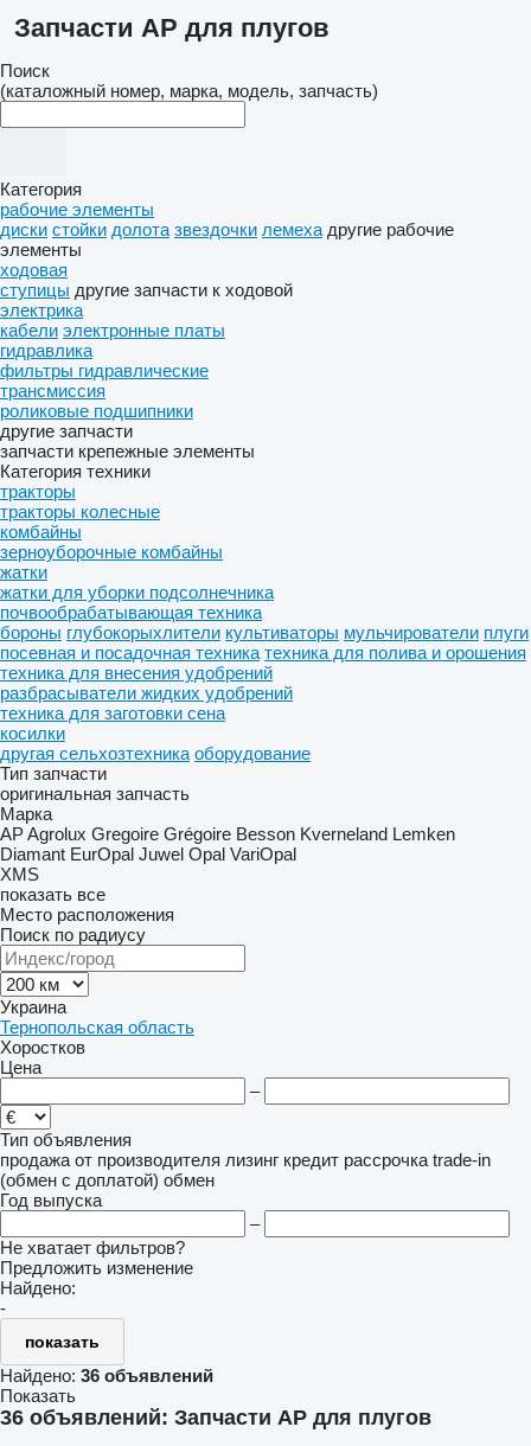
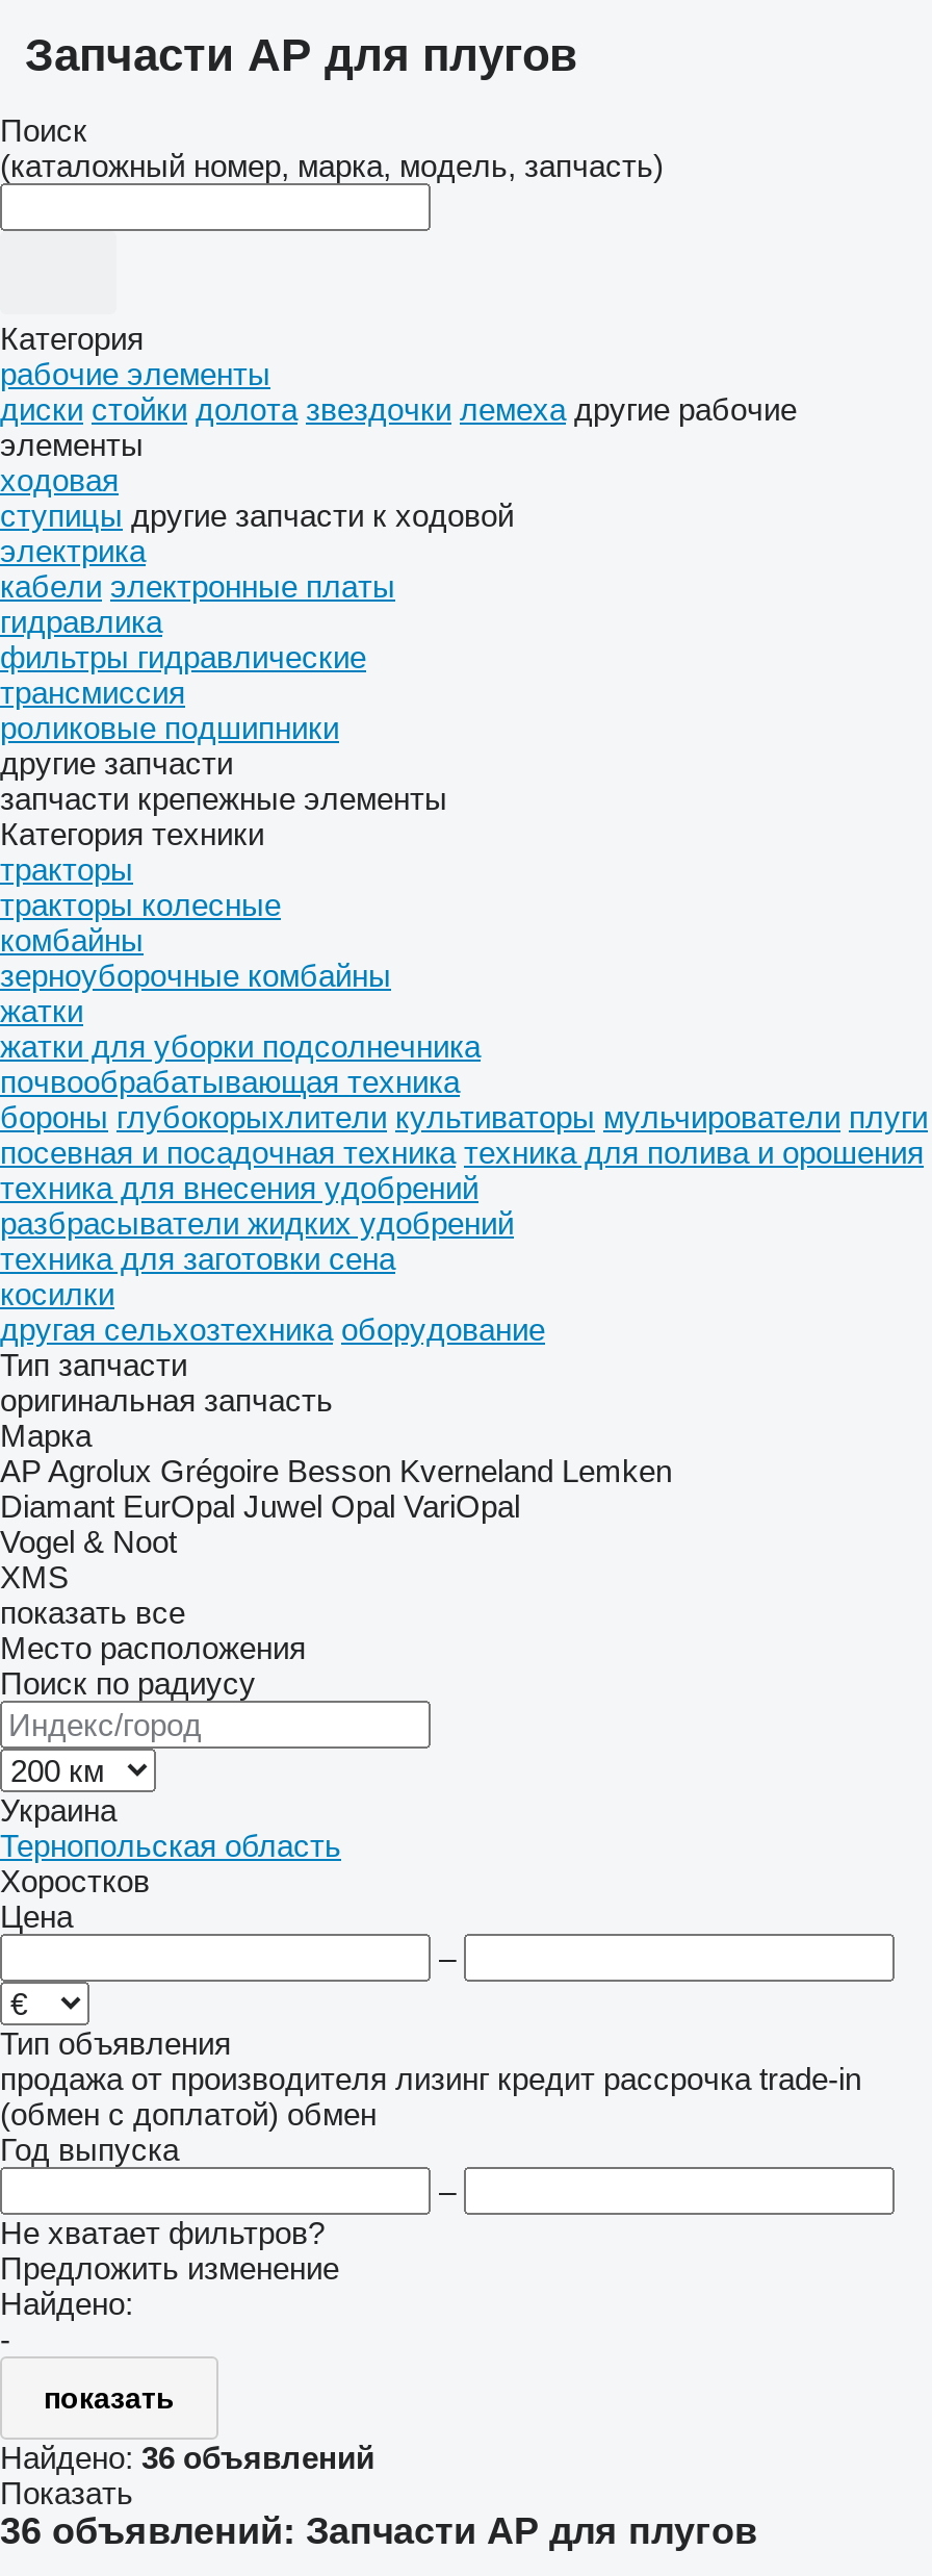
- AP Agrolux Gregoire Grégoire Besson Kverneland Lemken
+ AP Agrolux Grégoire Besson Kverneland Lemken

+ Vogel & Noot
